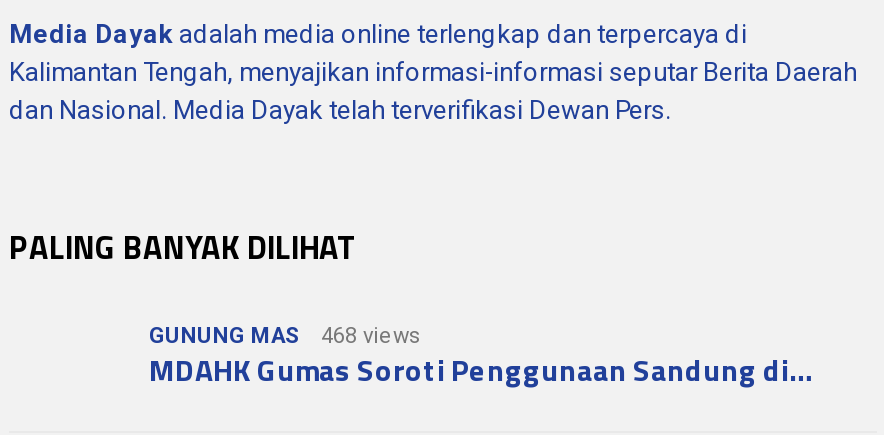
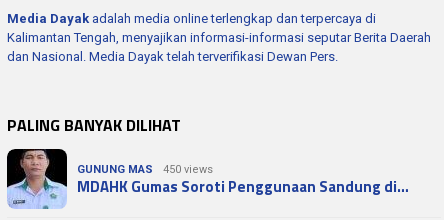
+ [image]

- GUNUNG MAS 468 views
+ GUNUNG MAS 450 views
